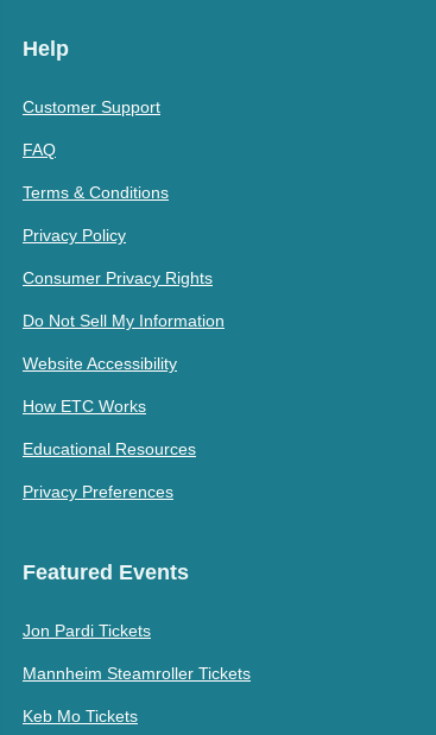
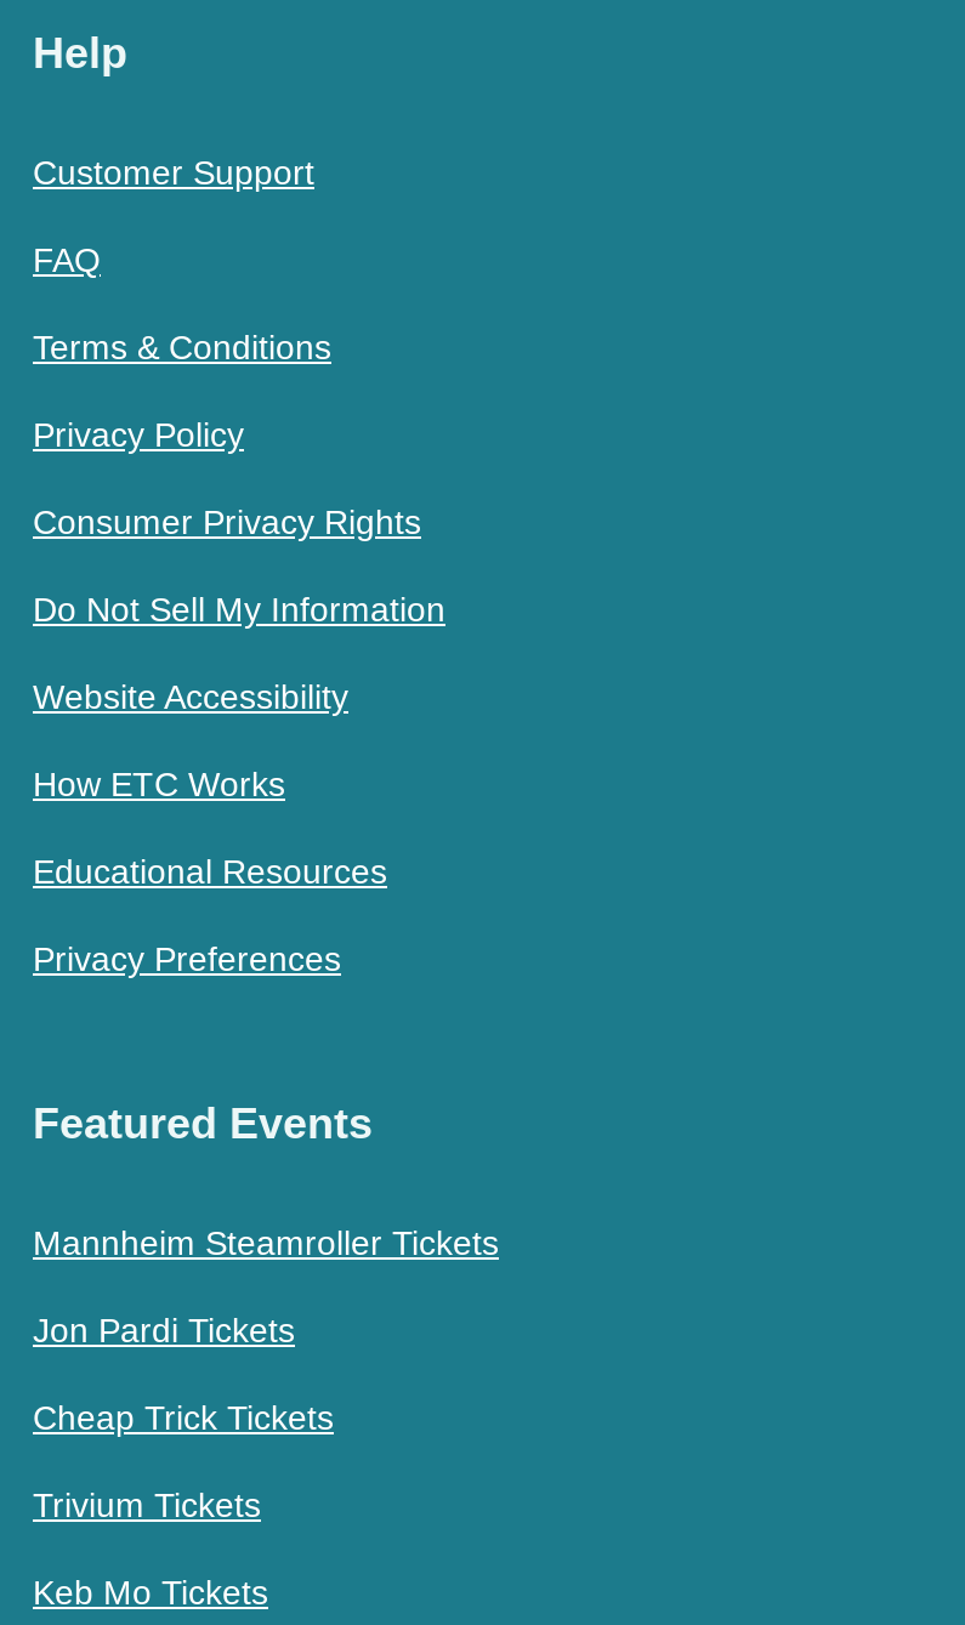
+ Cheap Trick Tickets
+ Trivium Tickets

moved up: Mannheim Steamroller Tickets
